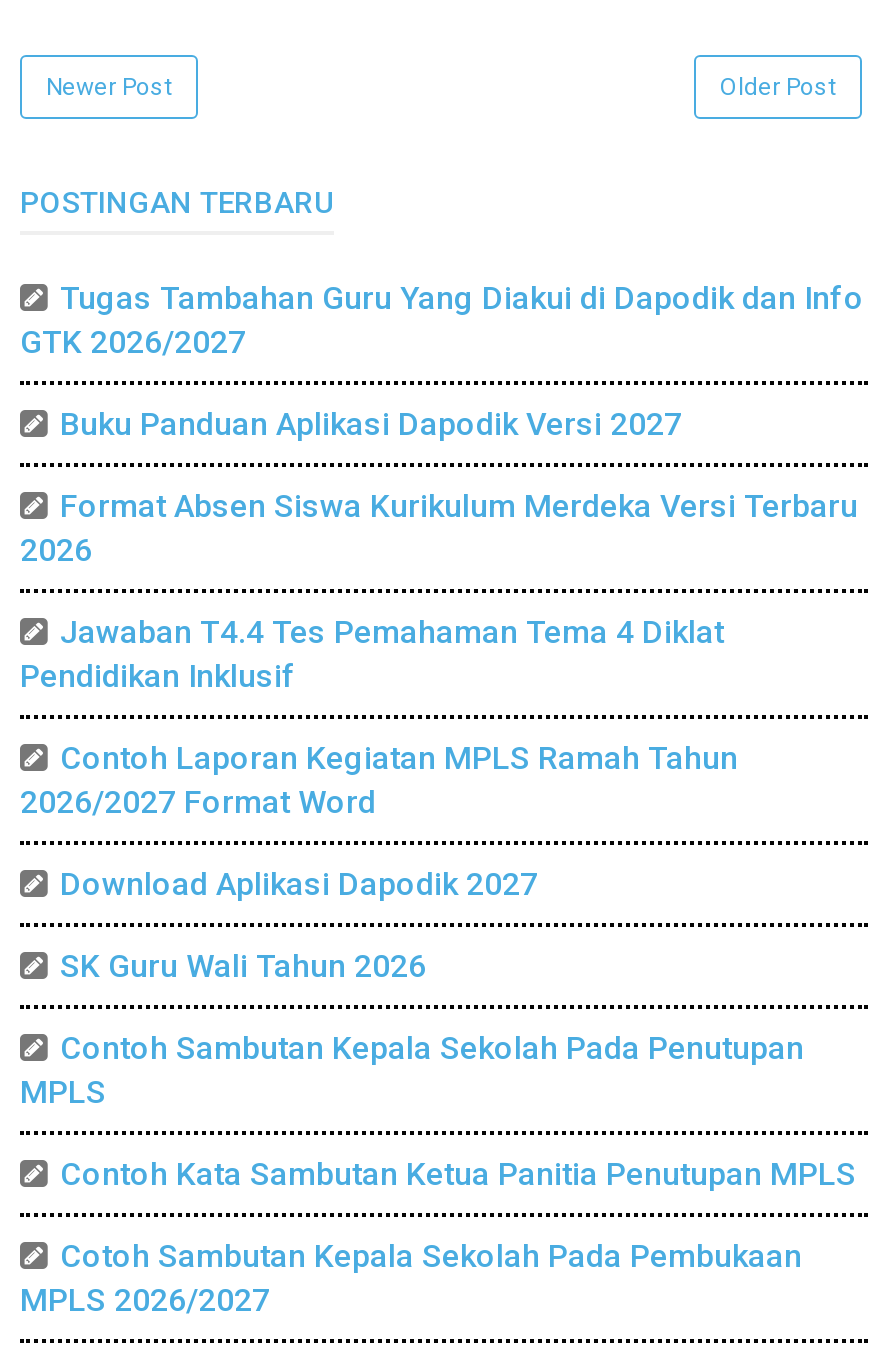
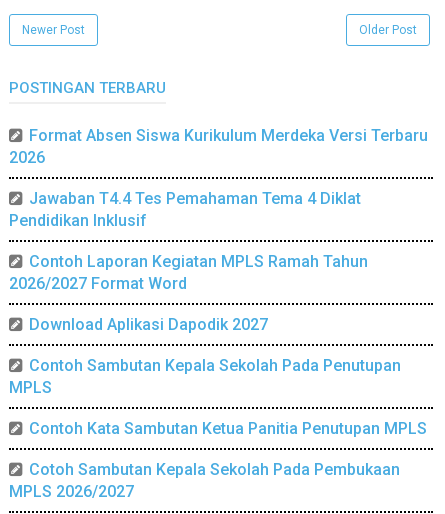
- Tugas Tambahan Guru Yang Diakui di Dapodik dan Info
- GTK 2026/2027
- Buku Panduan Aplikasi Dapodik Versi 2027

- SK Guru Wali Tahun 2026
